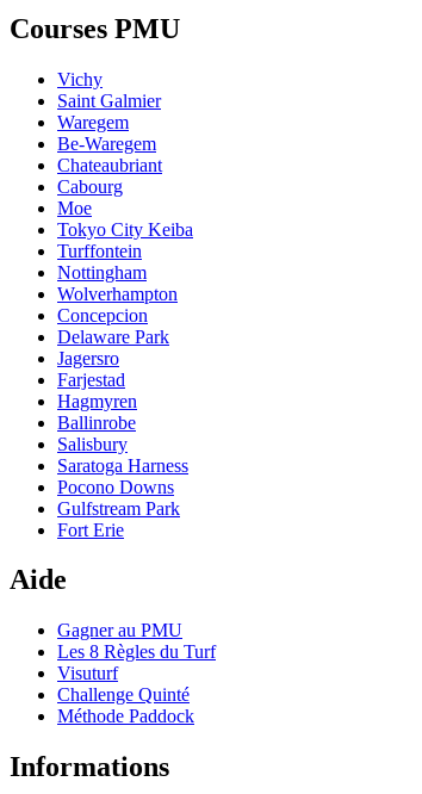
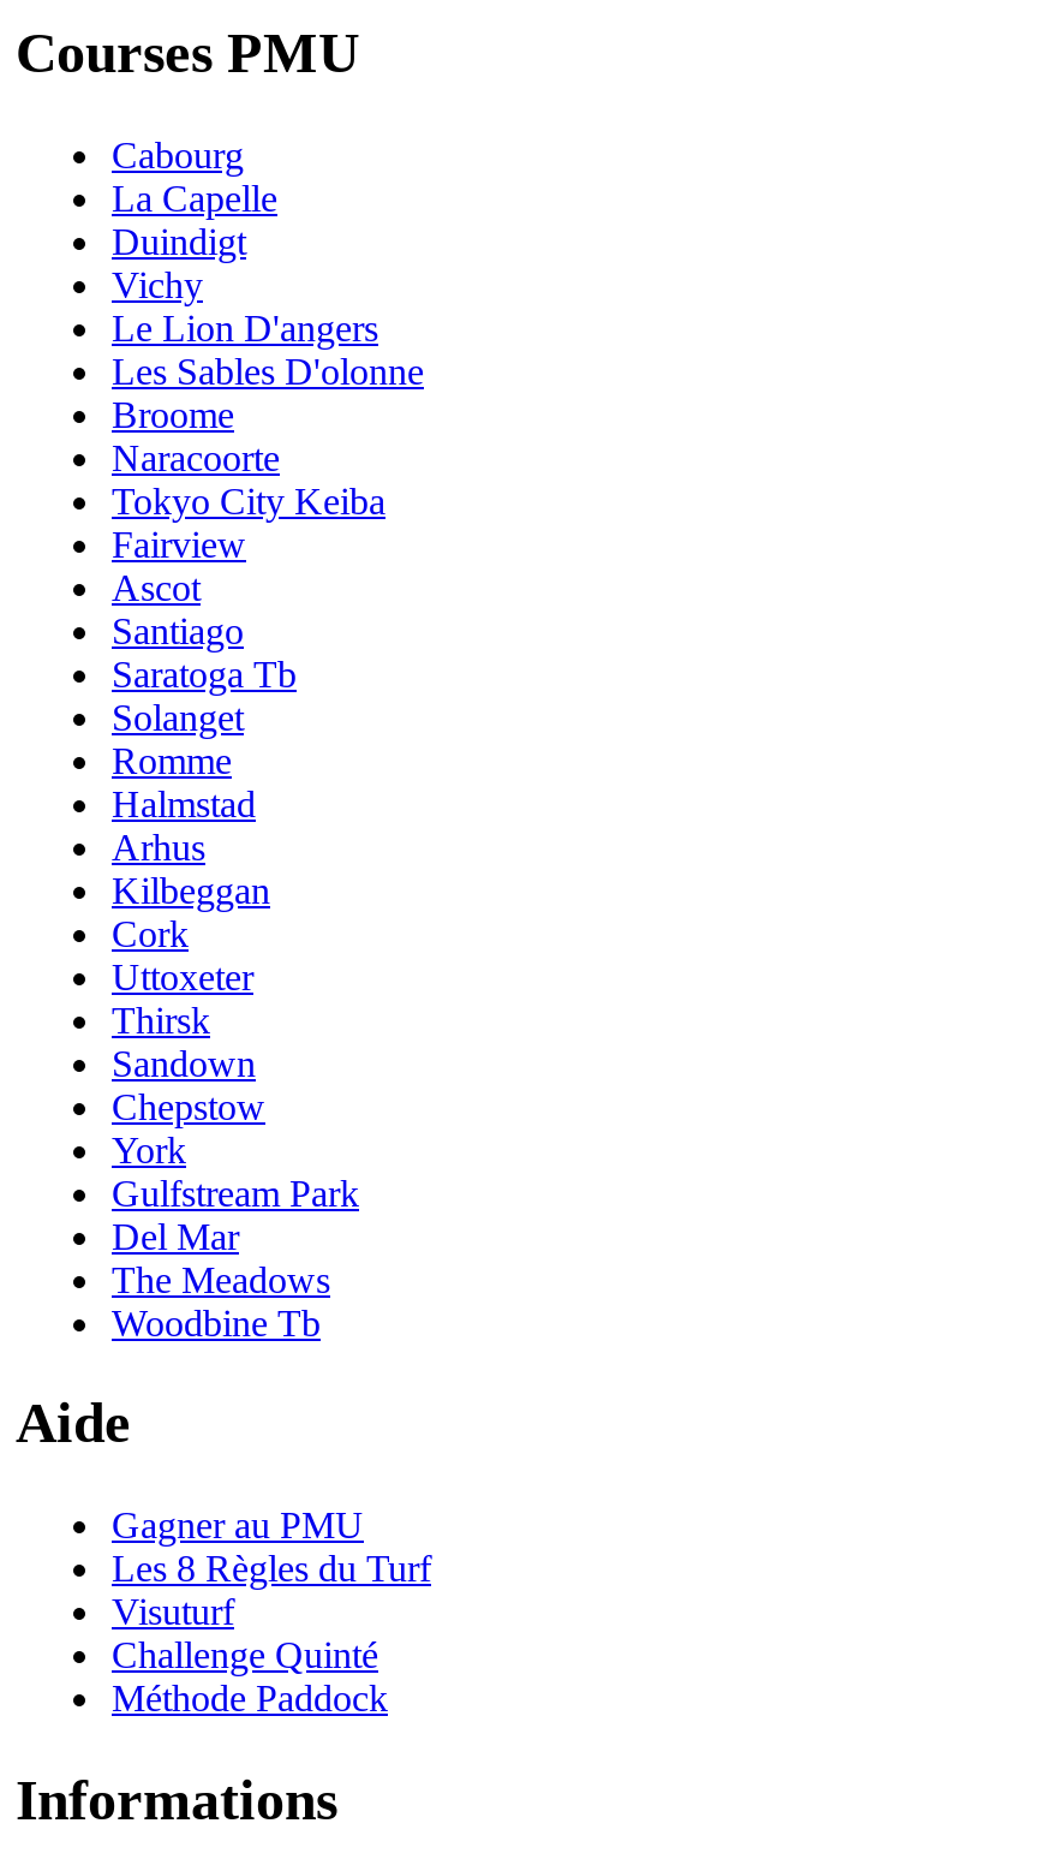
+ Cabourg
+ La Capelle
+ Duindigt

- Saint Galmier
- Waregem
- Be-Waregem
- Chateaubriant
- Cabourg
- Moe
+ Le Lion D'angers
+ Les Sables D'olonne
+ Broome
+ Naracoorte

- Turffontein
- Nottingham
- Wolverhampton
- Concepcion
- Delaware Park
- Jagersro
- Farjestad
- Hagmyren
- Ballinrobe
- Salisbury
- Saratoga Harness
- Pocono Downs
+ Fairview
+ Ascot
+ Santiago
+ Saratoga Tb
+ Solanget
+ Romme
+ Halmstad
+ Arhus
+ Kilbeggan
+ Cork
+ Uttoxeter
+ Thirsk
+ Sandown
+ Chepstow
+ York

- Fort Erie
+ Del Mar
+ The Meadows
+ Woodbine Tb
